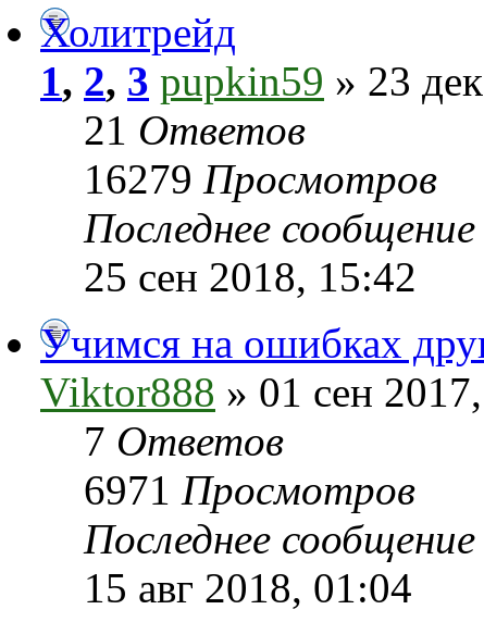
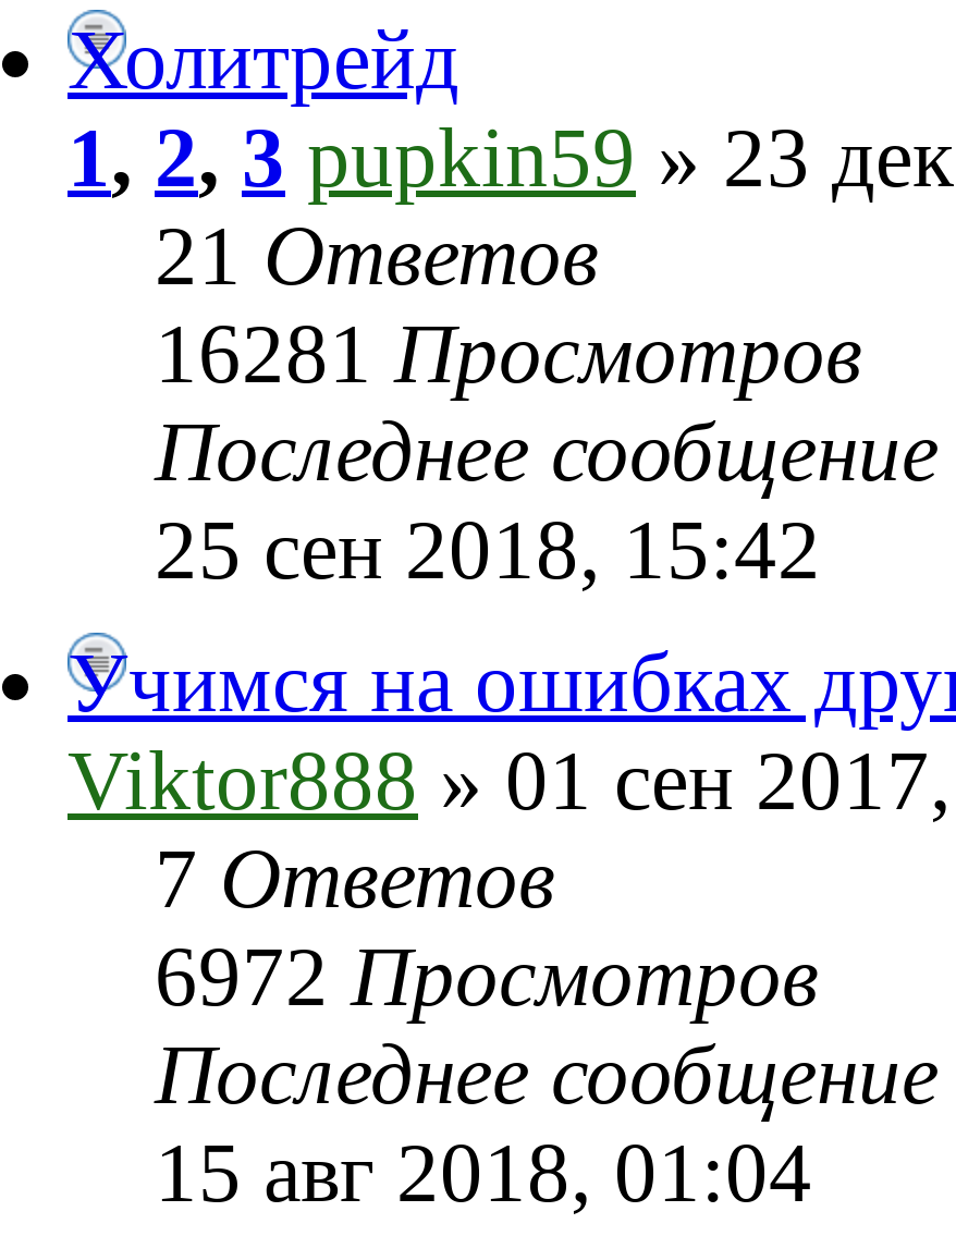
- 16279 Просмотров
+ 16281 Просмотров

- 6971 Просмотров
+ 6972 Просмотров
